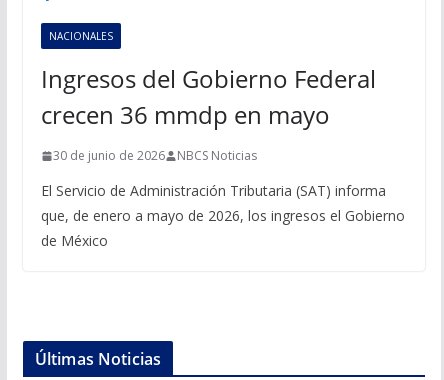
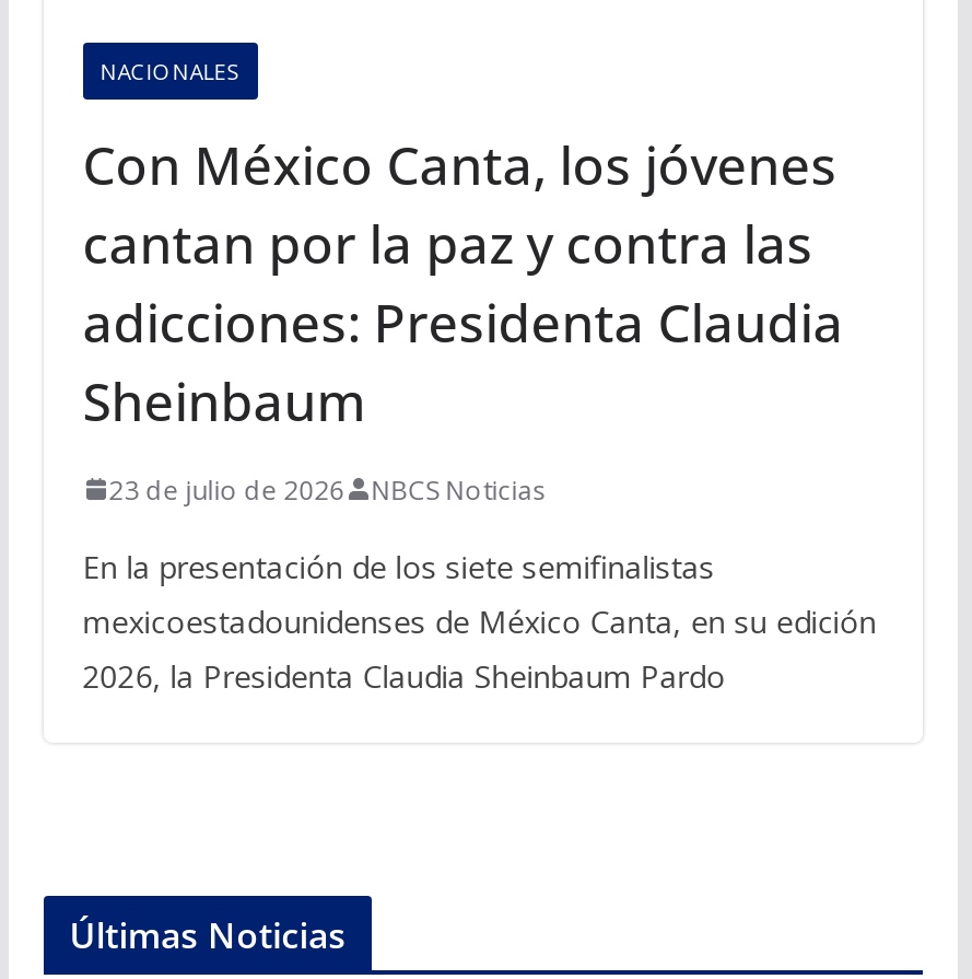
- Ingresos del Gobierno Federal
- crecen 36 mmdp en mayo
+ Con México Canta, los jóvenes
+ cantan por la paz y contra las
+ adicciones: Presidenta Claudia
+ Sheinbaum

- 30 de junio de 2026 NBCS Noticias
+ 23 de julio de 2026 NBCS Noticias

- El Servicio de Administración Tributaria (SAT) informa
- que, de enero a mayo de 2026, los ingresos el Gobierno
- de México
+ En la presentación de los siete semifinalistas
+ mexicoestadounidenses de México Canta, en su edición
+ 2026, la Presidenta Claudia Sheinbaum Pardo
